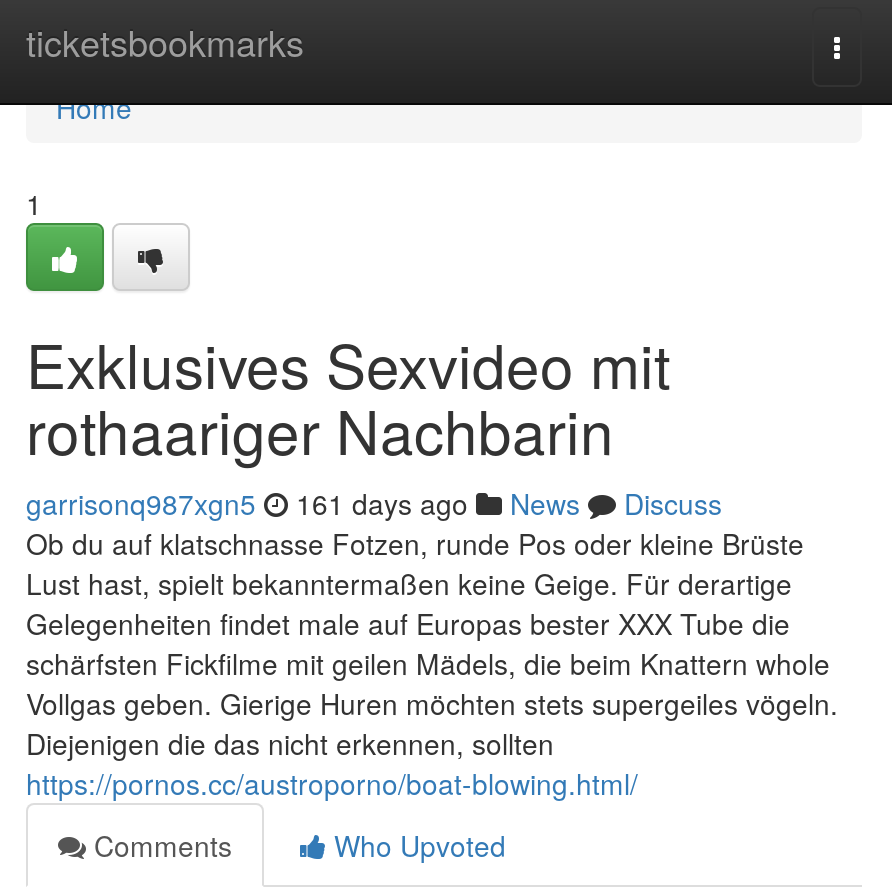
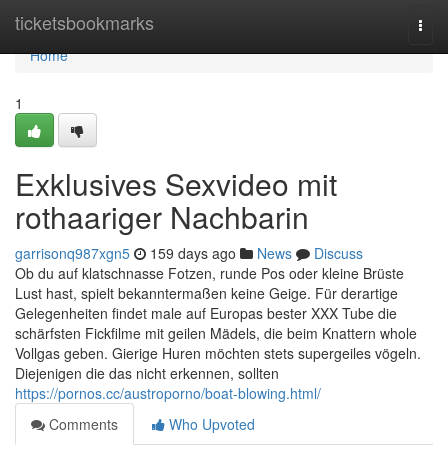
- garrisonq987xgn5 161 days ago News Discuss
+ garrisonq987xgn5 159 days ago News Discuss
